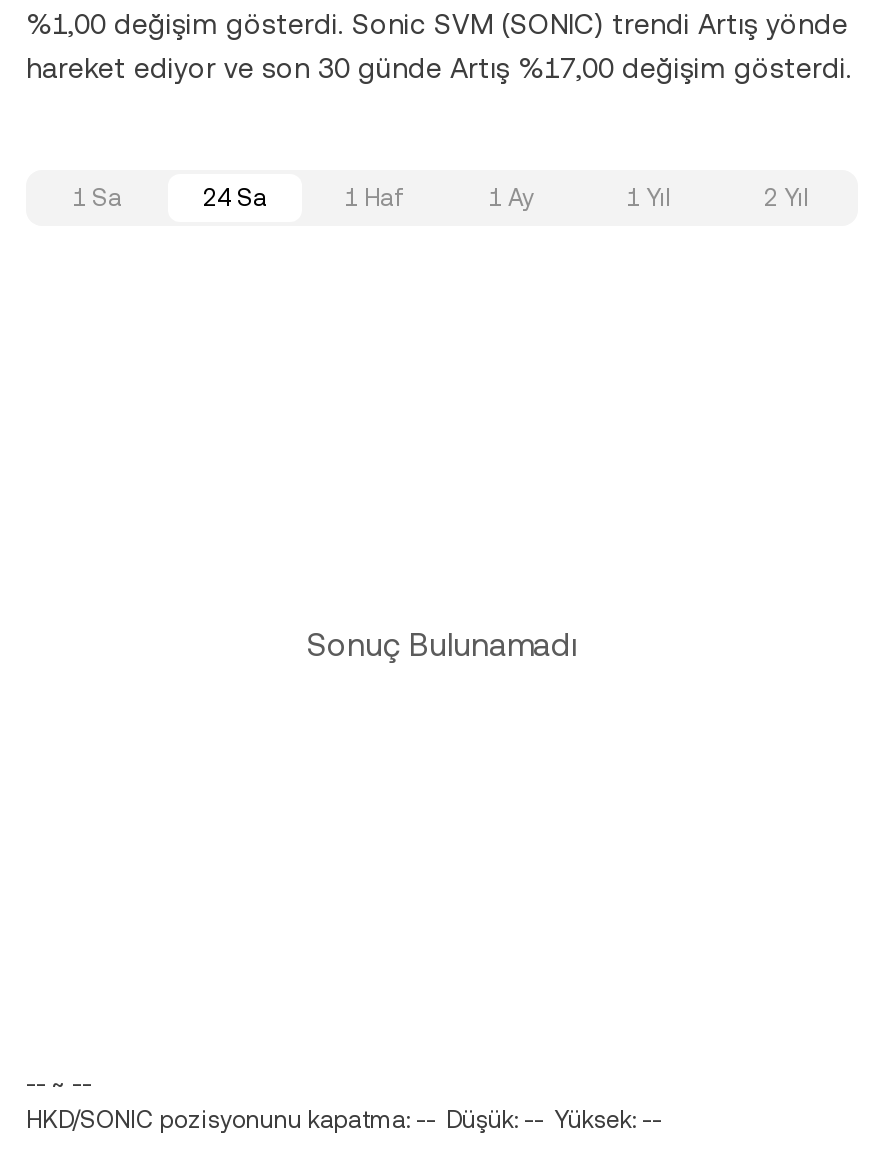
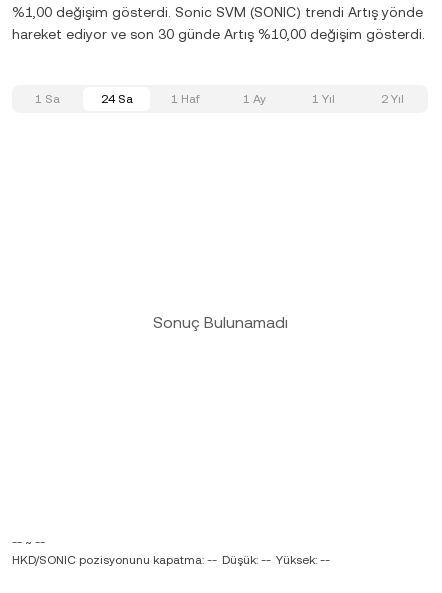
- hareket ediyor ve son 30 günde Artış %17,00 değişim gösterdi.
+ hareket ediyor ve son 30 günde Artış %10,00 değişim gösterdi.
